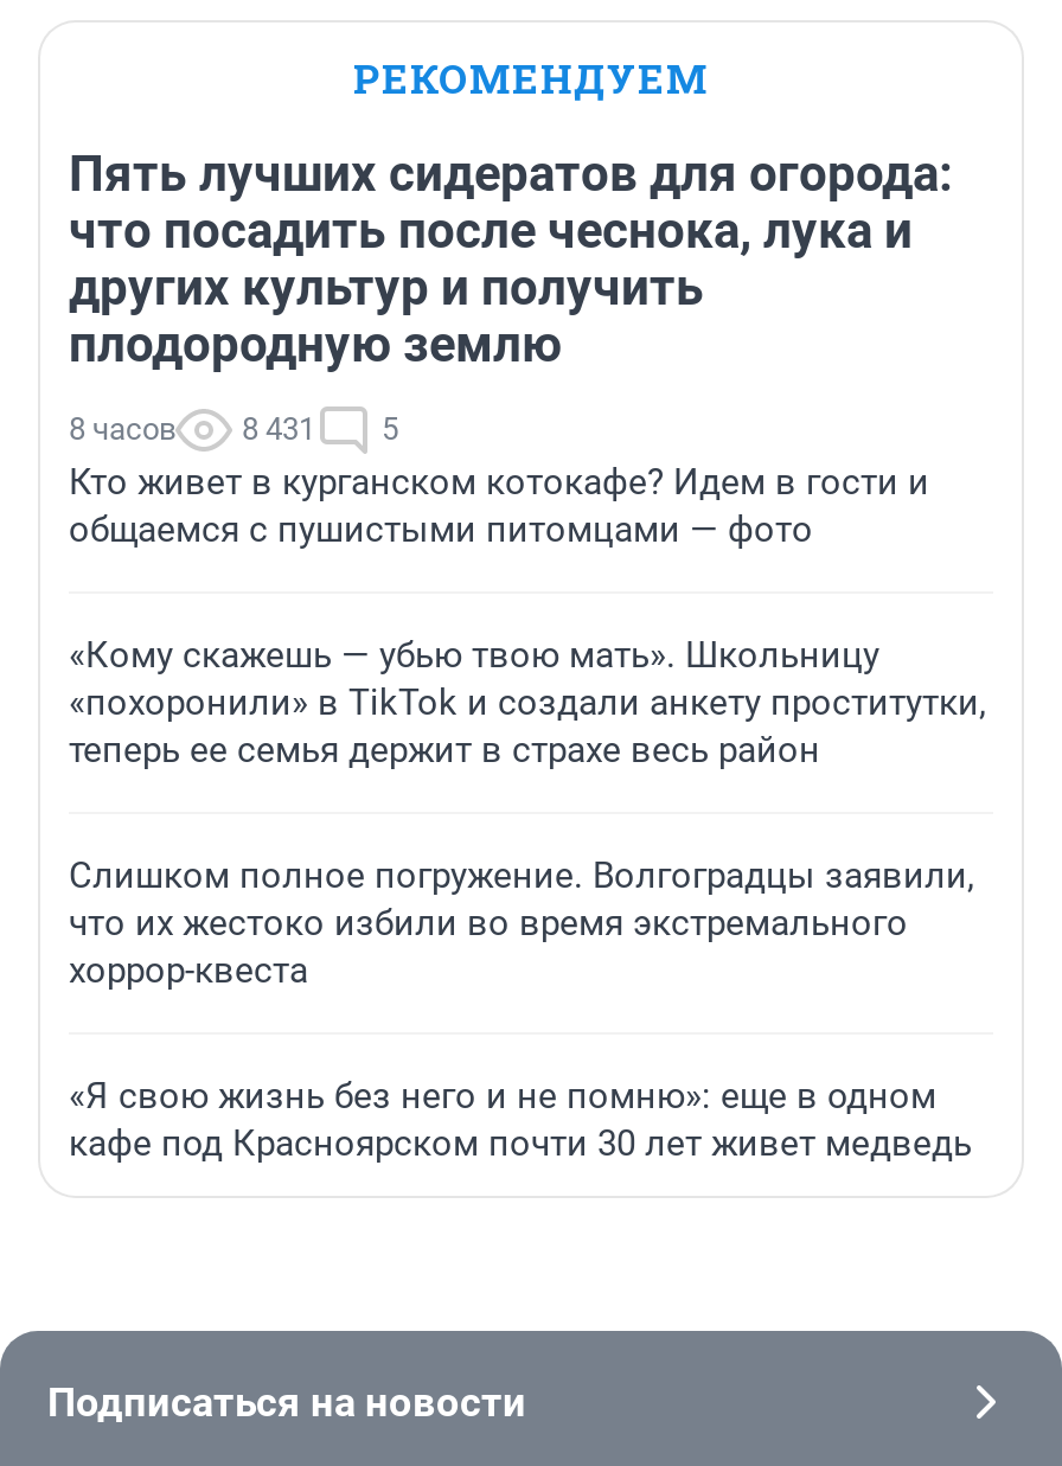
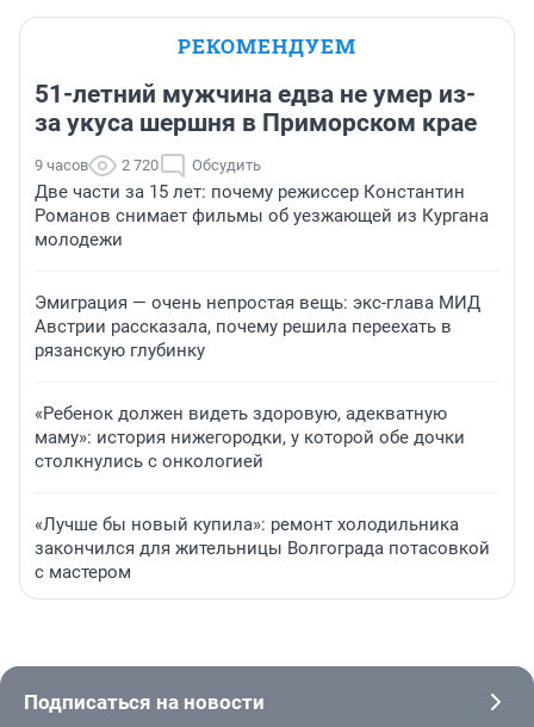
- Пять лучших сидератов для огорода:
- что посадить после чеснока, лука и
- других культур и получить
- плодородную землю
+ 51-летний мужчина едва не умер из-
+ за укуса шершня в Приморском крае

- 8 часов
- 8 431
- 5
- Кто живет в курганском котокафе? Идем в гости и
- общаемся с пушистыми питомцами — фото
+ 9 часов
+ 2 720
+ Обсудить
+ Две части за 15 лет: почему режиссер Константин
+ Романов снимает фильмы об уезжающей из Кургана
+ молодежи

- «Кому скажешь — убью твою мать». Школьницу
- «похоронили» в TikTok и создали анкету проститутки,
- теперь ее семья держит в страхе весь район
+ Эмиграция — очень непростая вещь: экс-глава МИД
+ Австрии рассказала, почему решила переехать в
+ рязанскую глубинку

- Слишком полное погружение. Волгоградцы заявили,
- что их жестоко избили во время экстремального
- хоррор-квеста
+ «Ребенок должен видеть здоровую, адекватную
+ маму»: история нижегородки, у которой обе дочки
+ столкнулись с онкологией

- «Я свою жизнь без него и не помню»: еще в одном
- кафе под Красноярском почти 30 лет живет медведь
+ «Лучше бы новый купила»: ремонт холодильника
+ закончился для жительницы Волгограда потасовкой
+ с мастером
